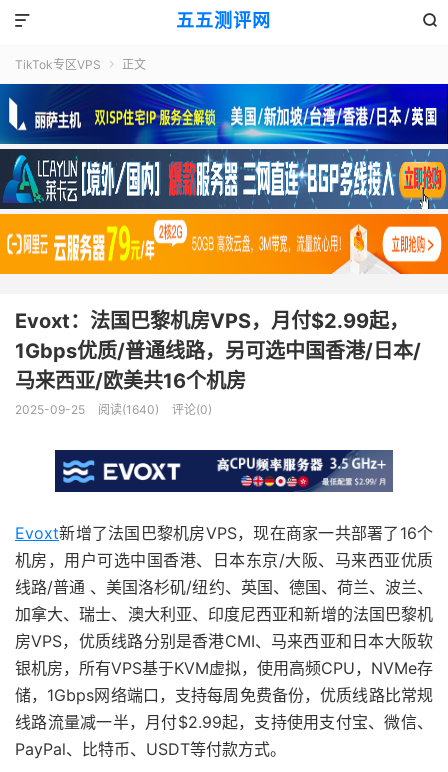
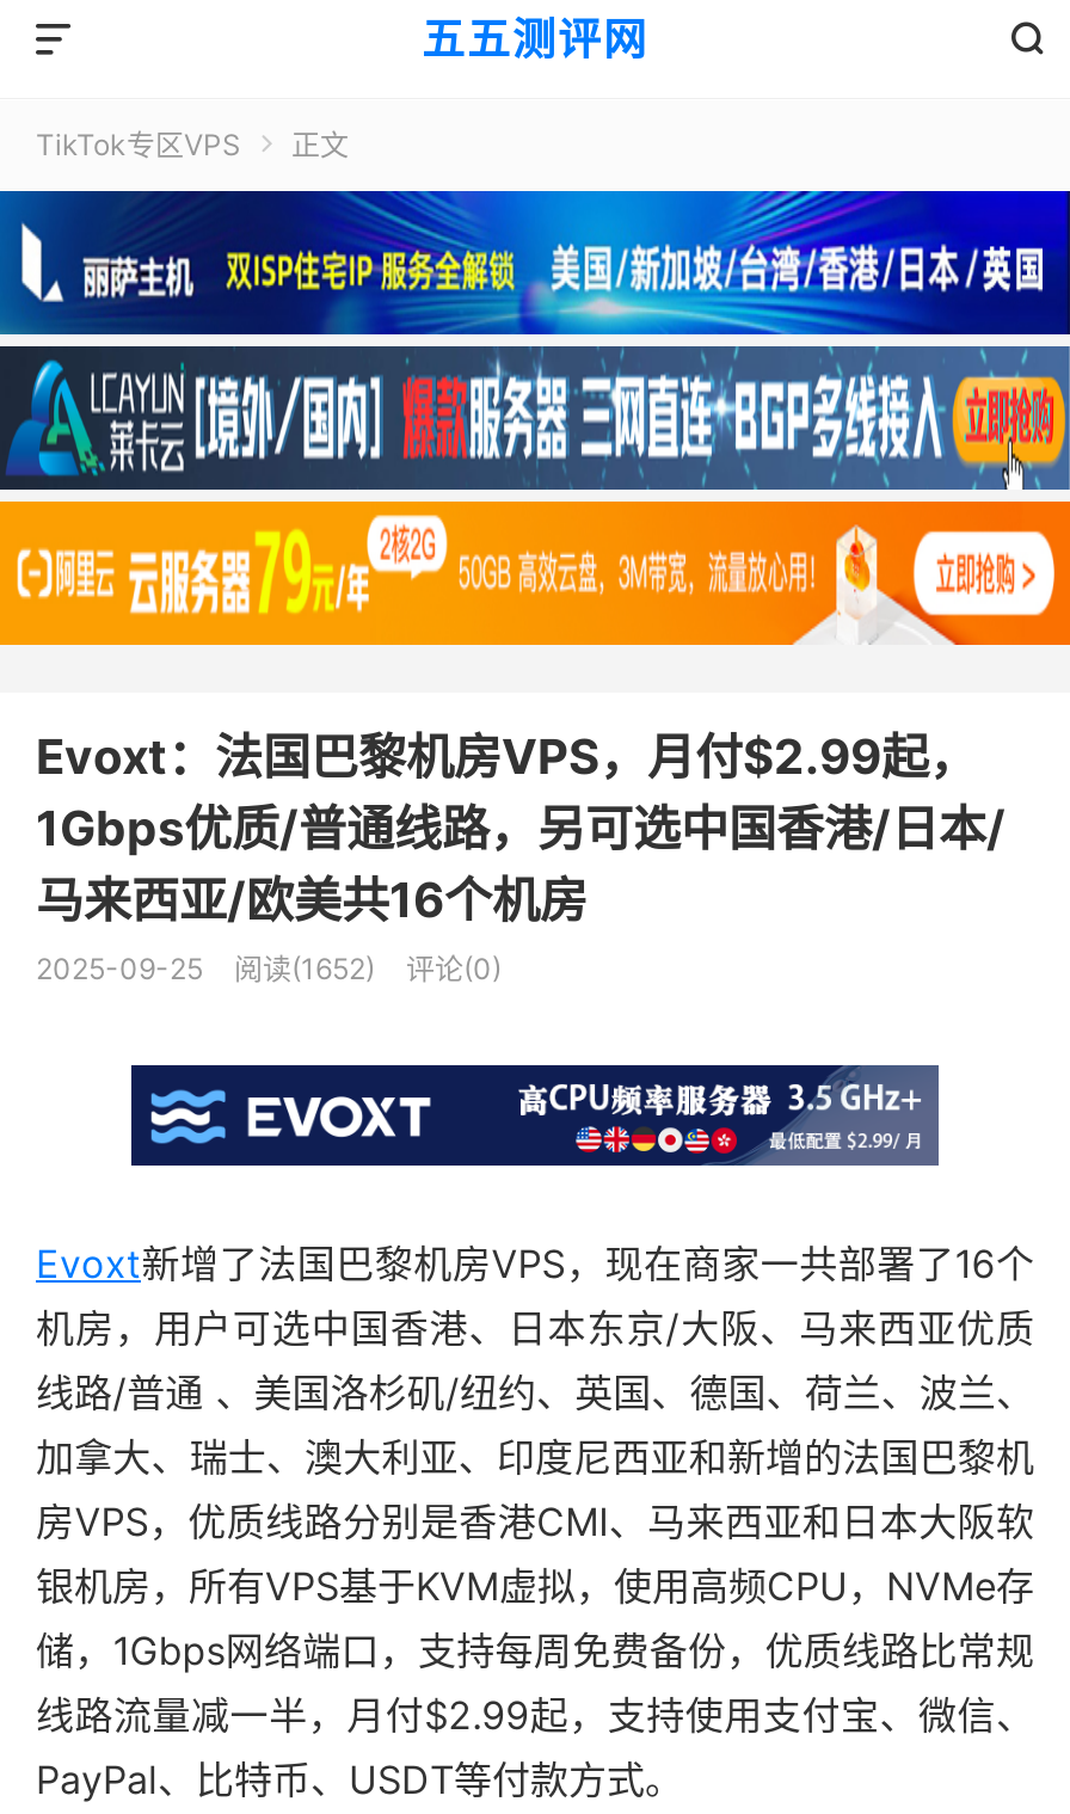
- 2025-09-25 阅读(1640) 评论(0)
+ 2025-09-25 阅读(1652) 评论(0)
